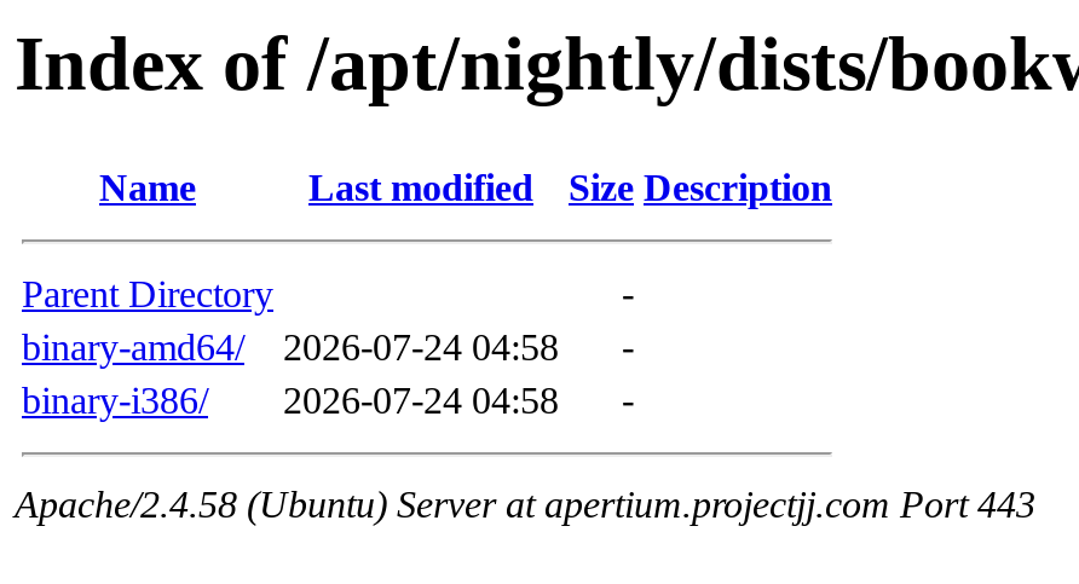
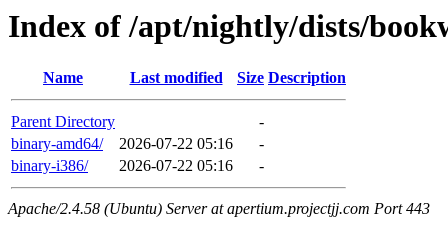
- 2026-07-24 04:58
+ 2026-07-22 05:16

- 2026-07-24 04:58
+ 2026-07-22 05:16
